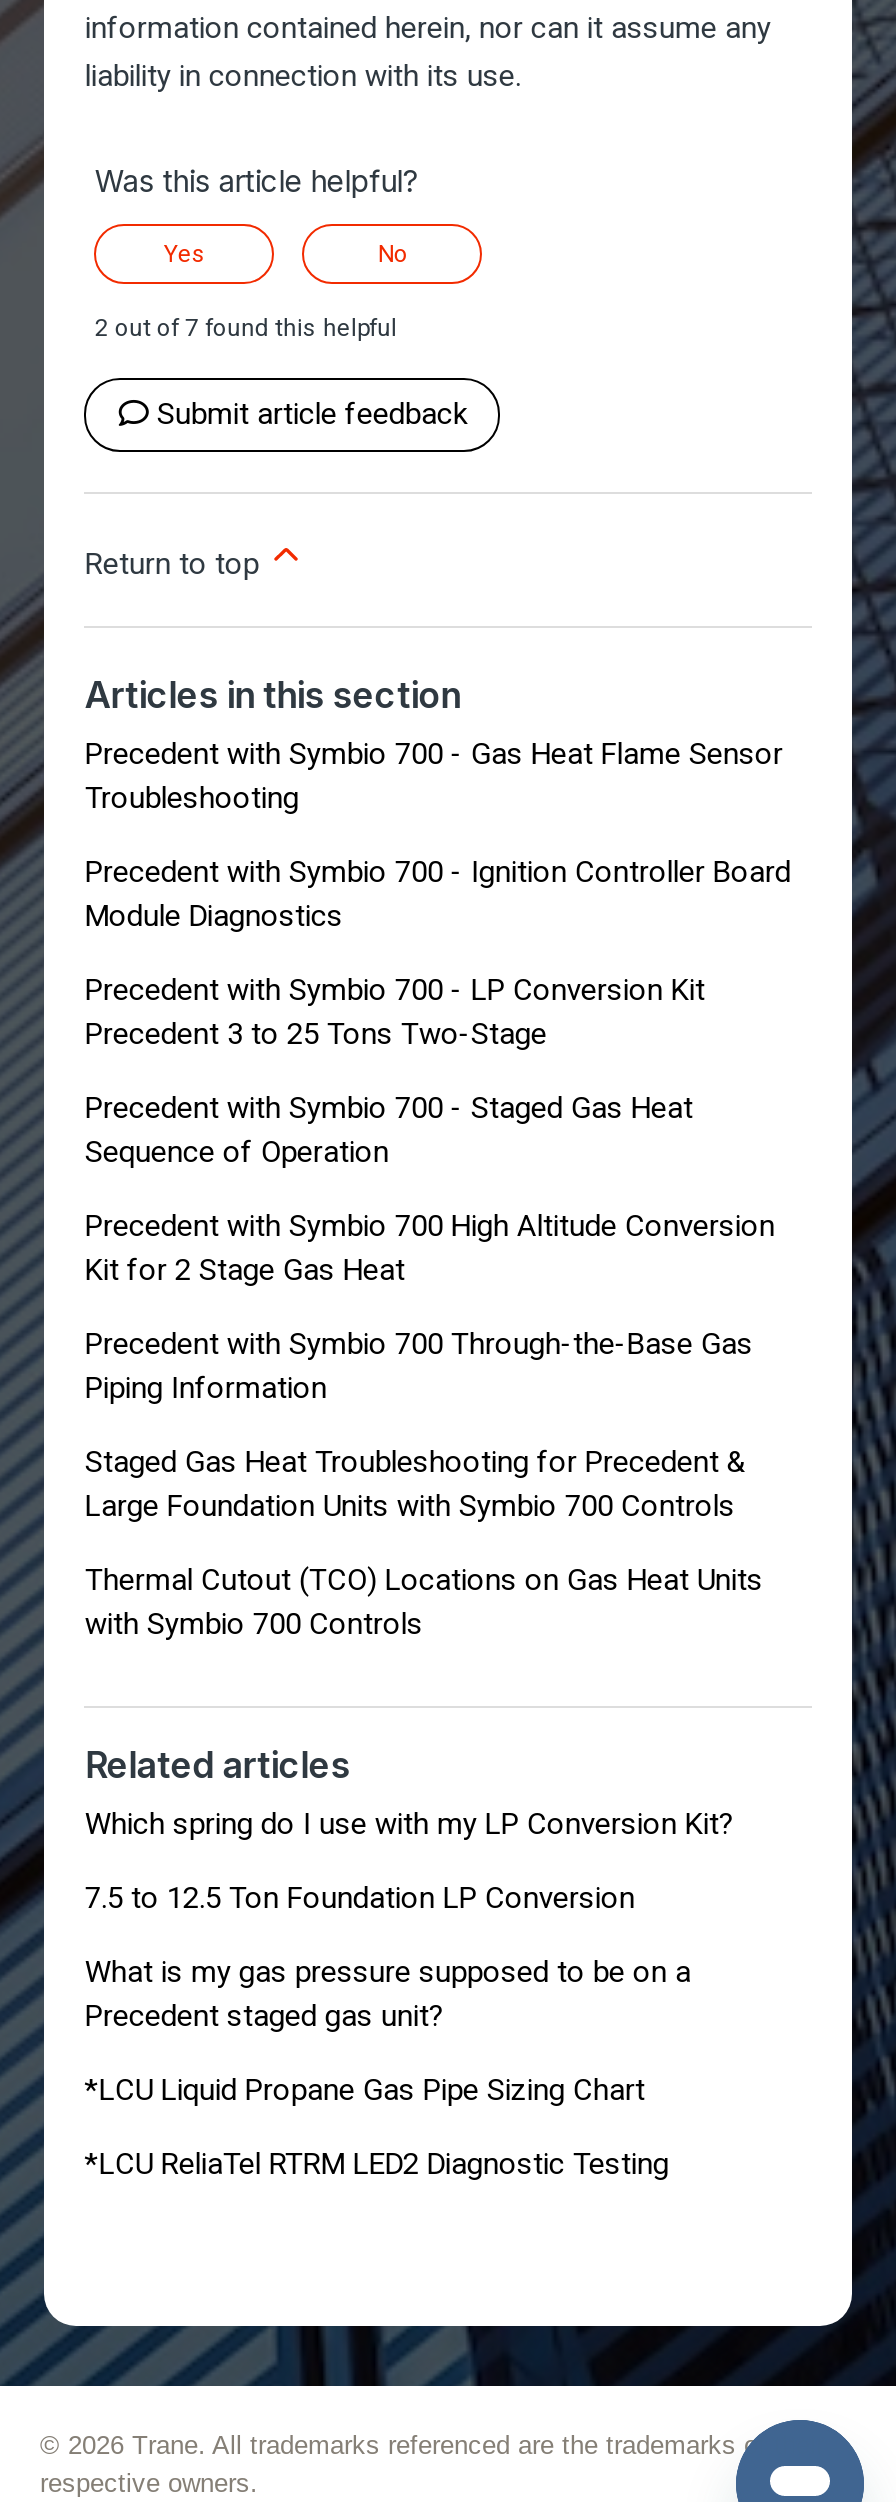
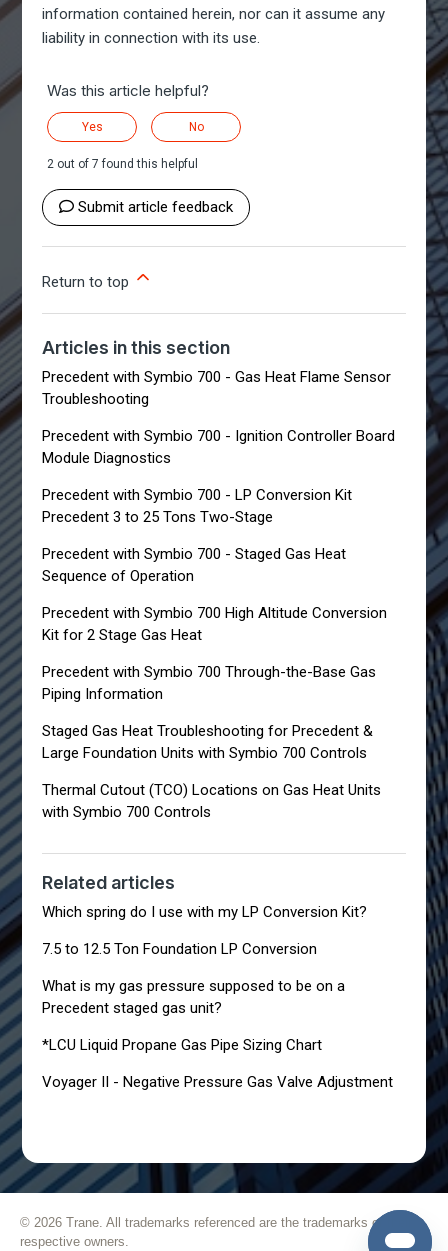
- *LCU ReliaTel RTRM LED2 Diagnostic Testing
+ Voyager II - Negative Pressure Gas Valve Adjustment
